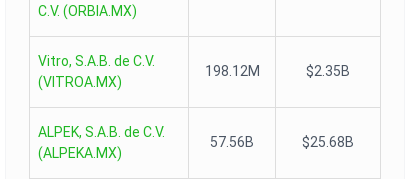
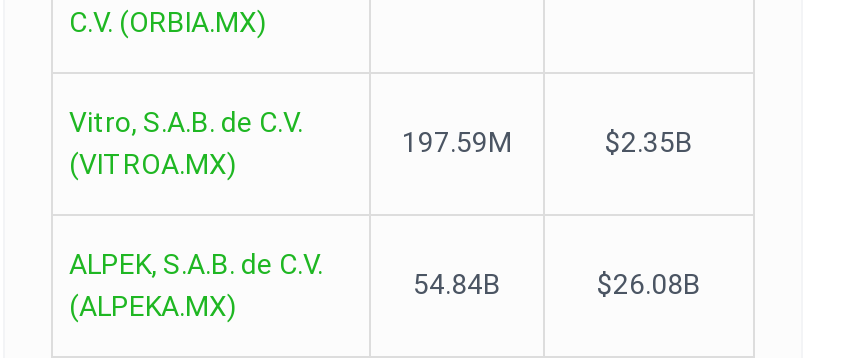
- 198.12M
+ 197.59M

- 57.56B
- $25.68B
+ 54.84B
+ $26.08B
